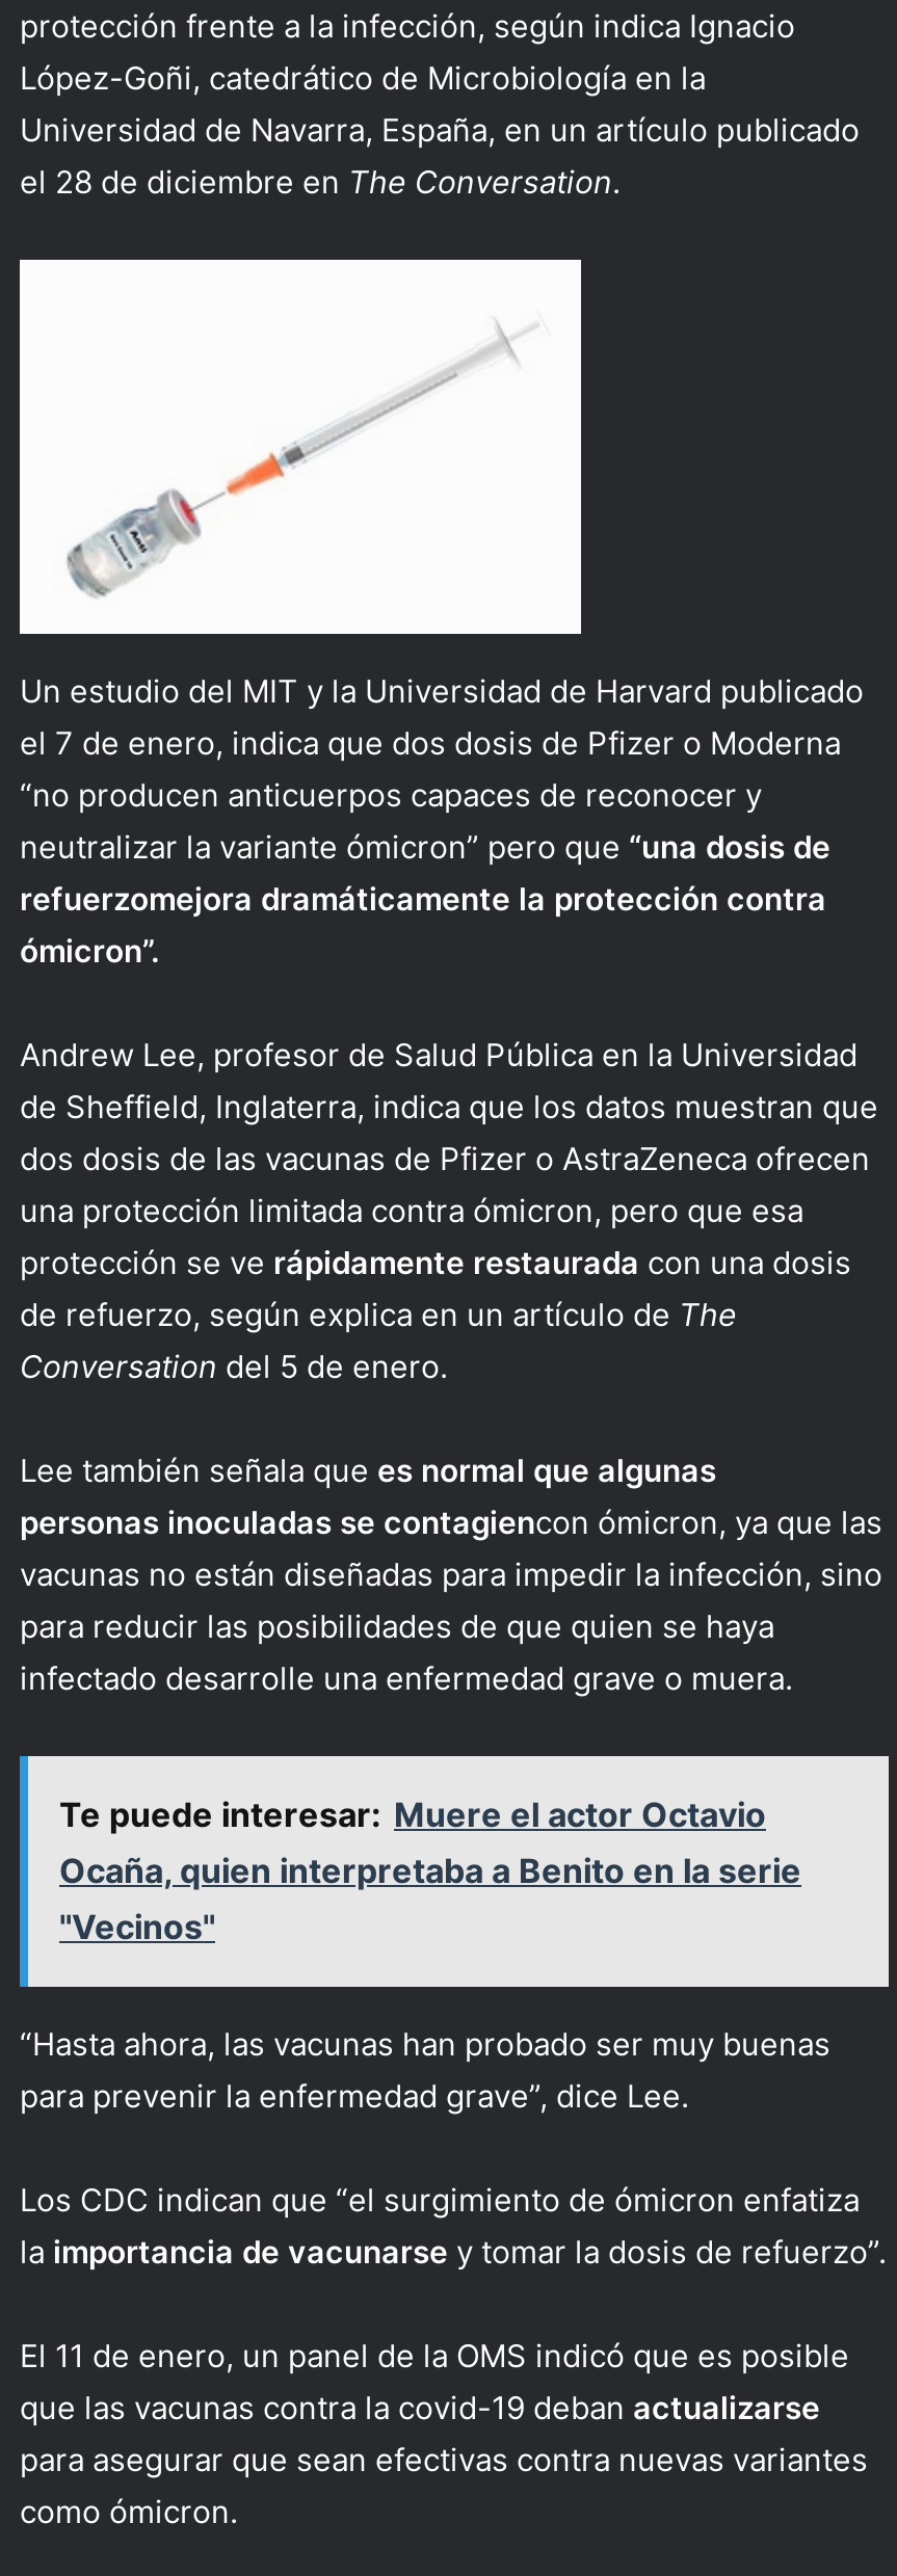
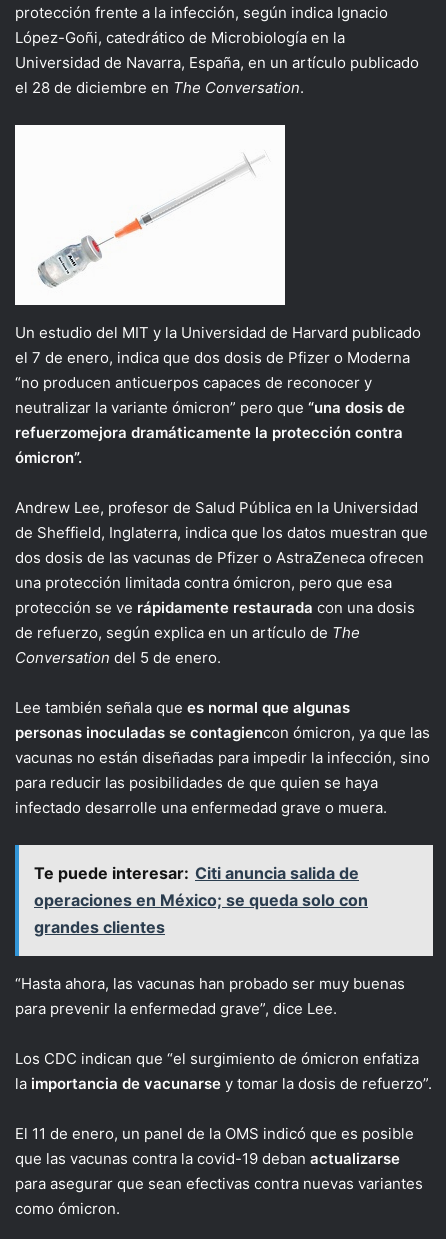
- Te puede interesar: Muere el actor Octavio
- Ocaña, quien interpretaba a Benito en la serie
- "Vecinos"
+ Te puede interesar: Citi anuncia salida de
+ operaciones en México; se queda solo con
+ grandes clientes
